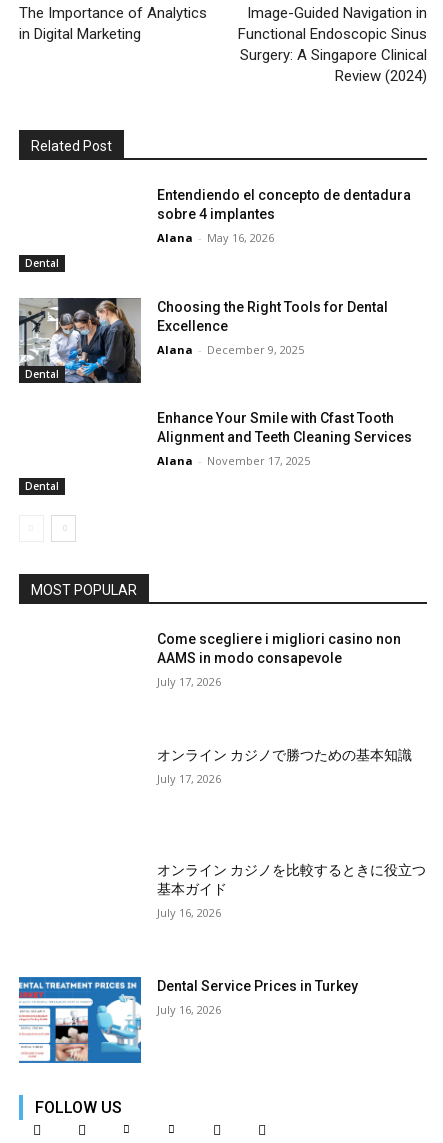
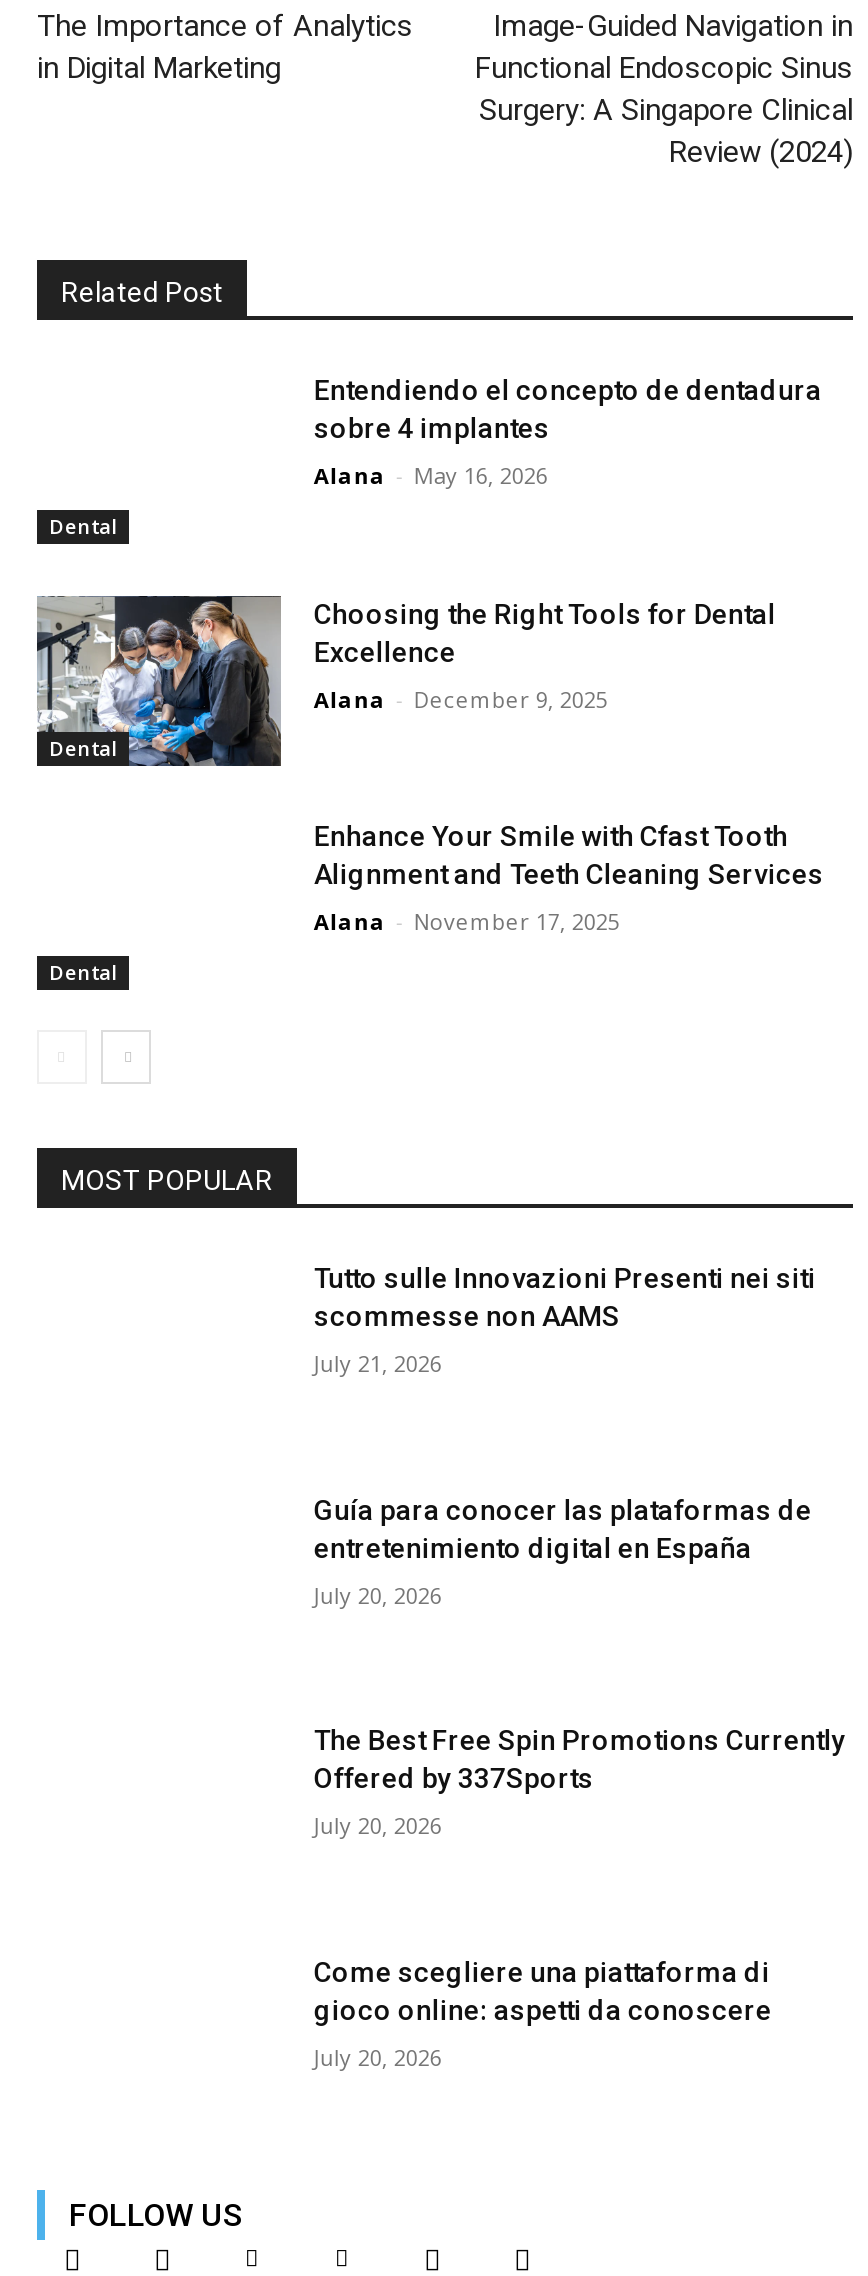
- Come scegliere i migliori casino non
- AAMS in modo consapevole
+ Tutto sulle Innovazioni Presenti nei siti
+ scommesse non AAMS

- July 17, 2026
+ July 21, 2026

- オンライン カジノで勝つための基本知識
+ Guía para conocer las plataformas de
+ entretenimiento digital en España

- July 17, 2026
+ July 20, 2026

- オンライン カジノを比較するときに役立つ
- 基本ガイド
+ The Best Free Spin Promotions Currently
+ Offered by 337Sports

- July 16, 2026
+ July 20, 2026

- [image]

- Dental Service Prices in Turkey
+ Come scegliere una piattaforma di
+ gioco online: aspetti da conoscere

- July 16, 2026
+ July 20, 2026
